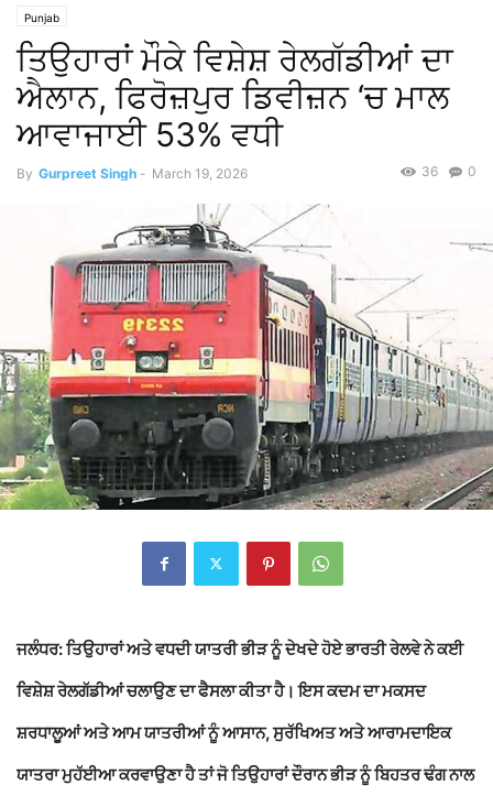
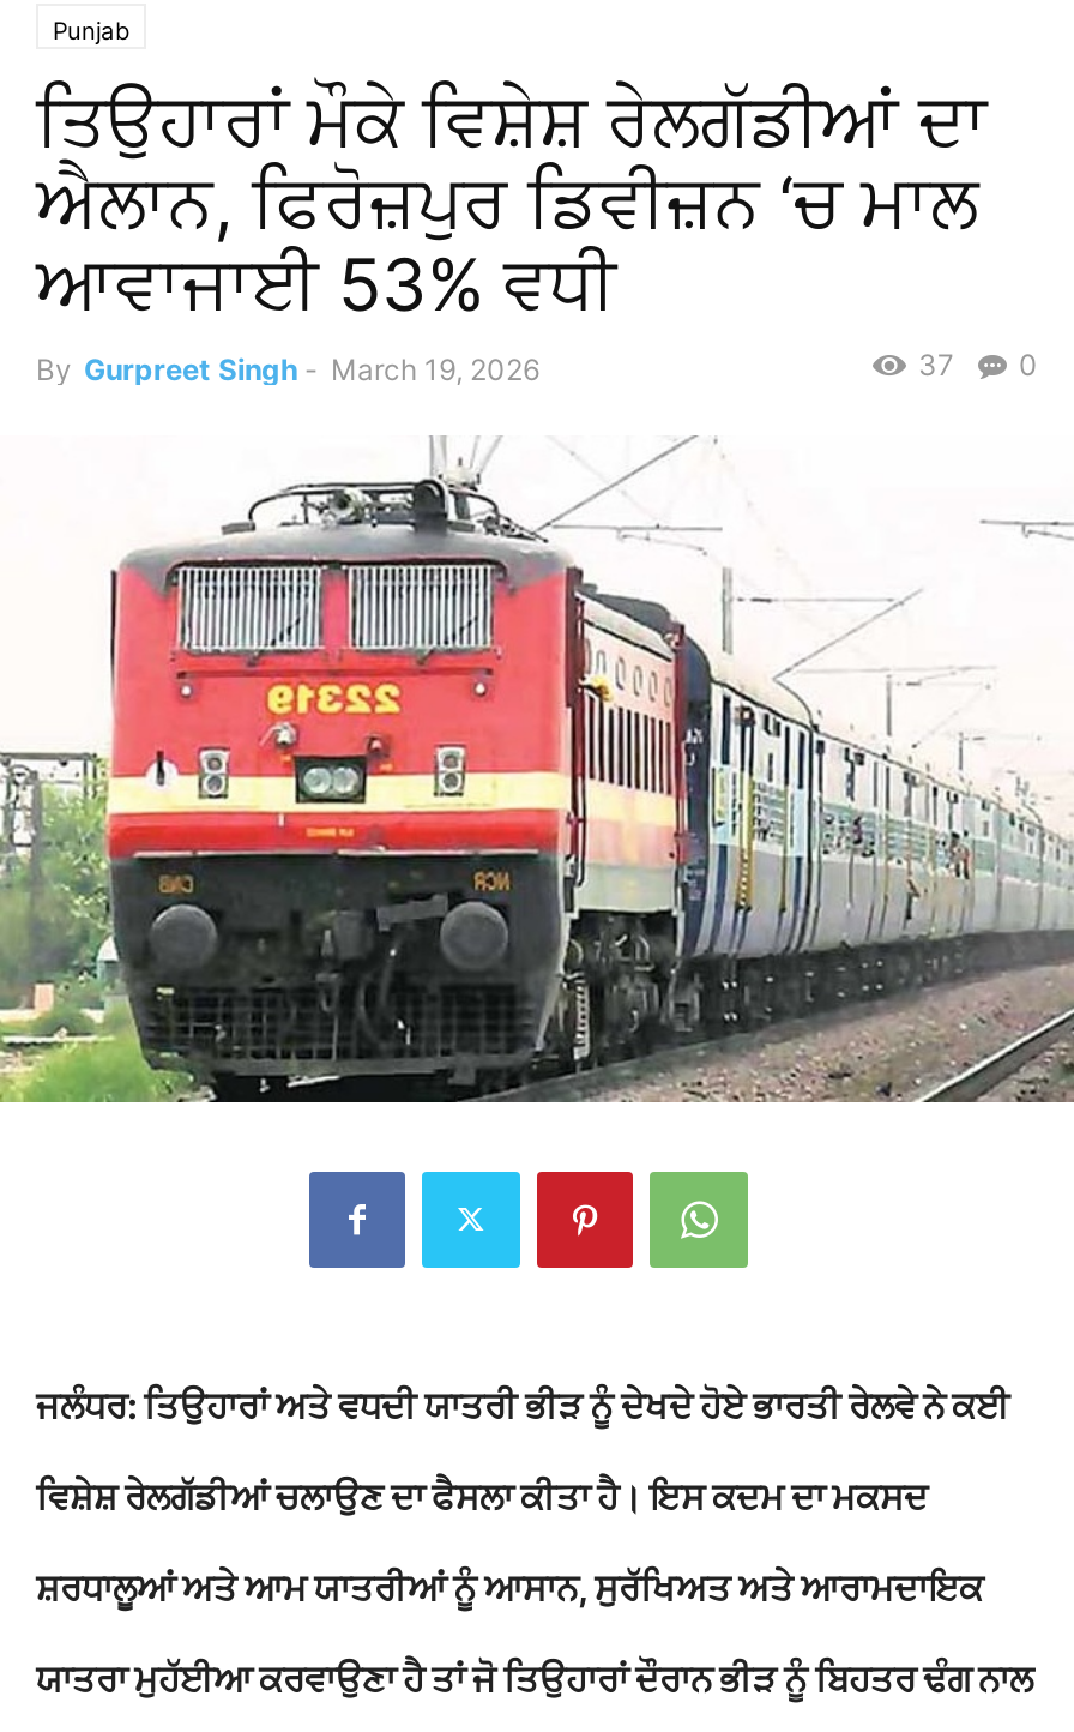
- 36 0
+ 37 0
